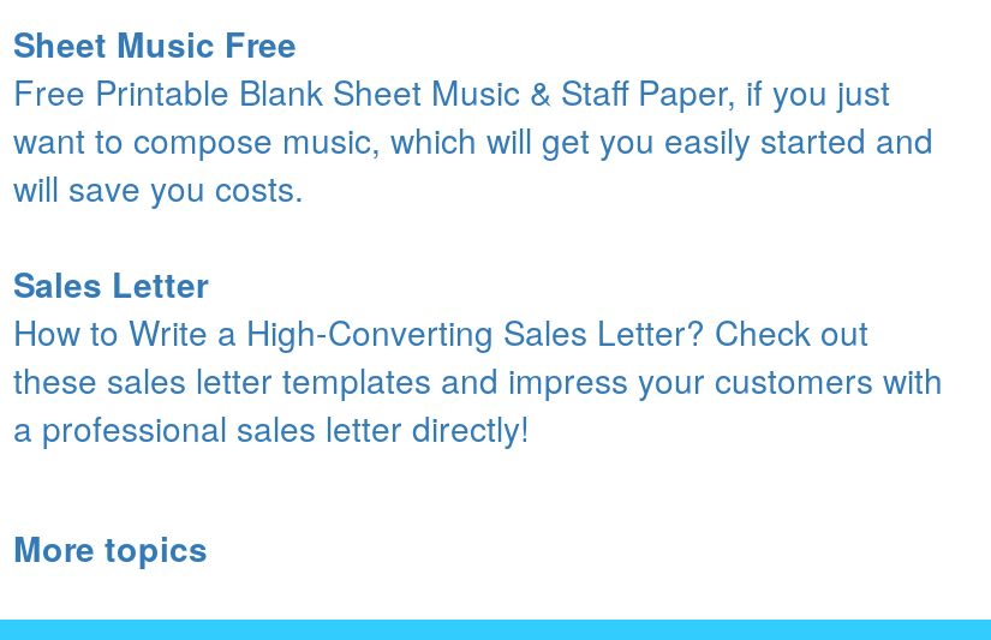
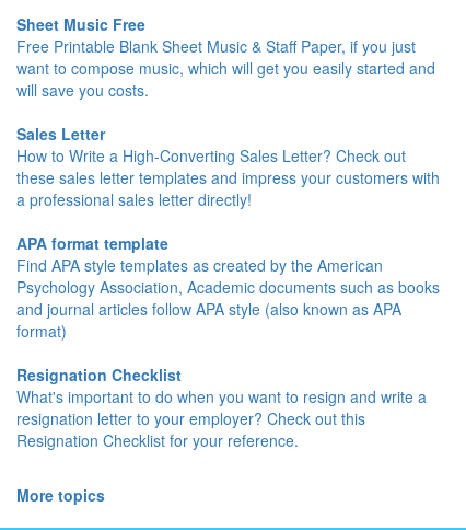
+ APA format template
+ Find APA style templates as created by the American
+ Psychology Association, Academic documents such as books
+ and journal articles follow APA style (also known as APA
+ format)
+ Resignation Checklist
+ What's important to do when you want to resign and write a
+ resignation letter to your employer? Check out this
+ Resignation Checklist for your reference.
